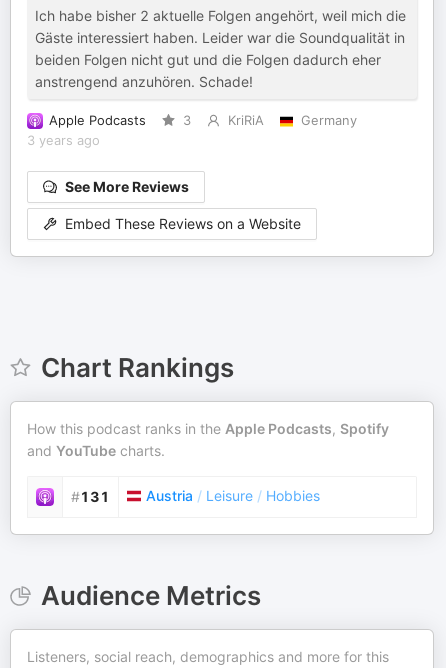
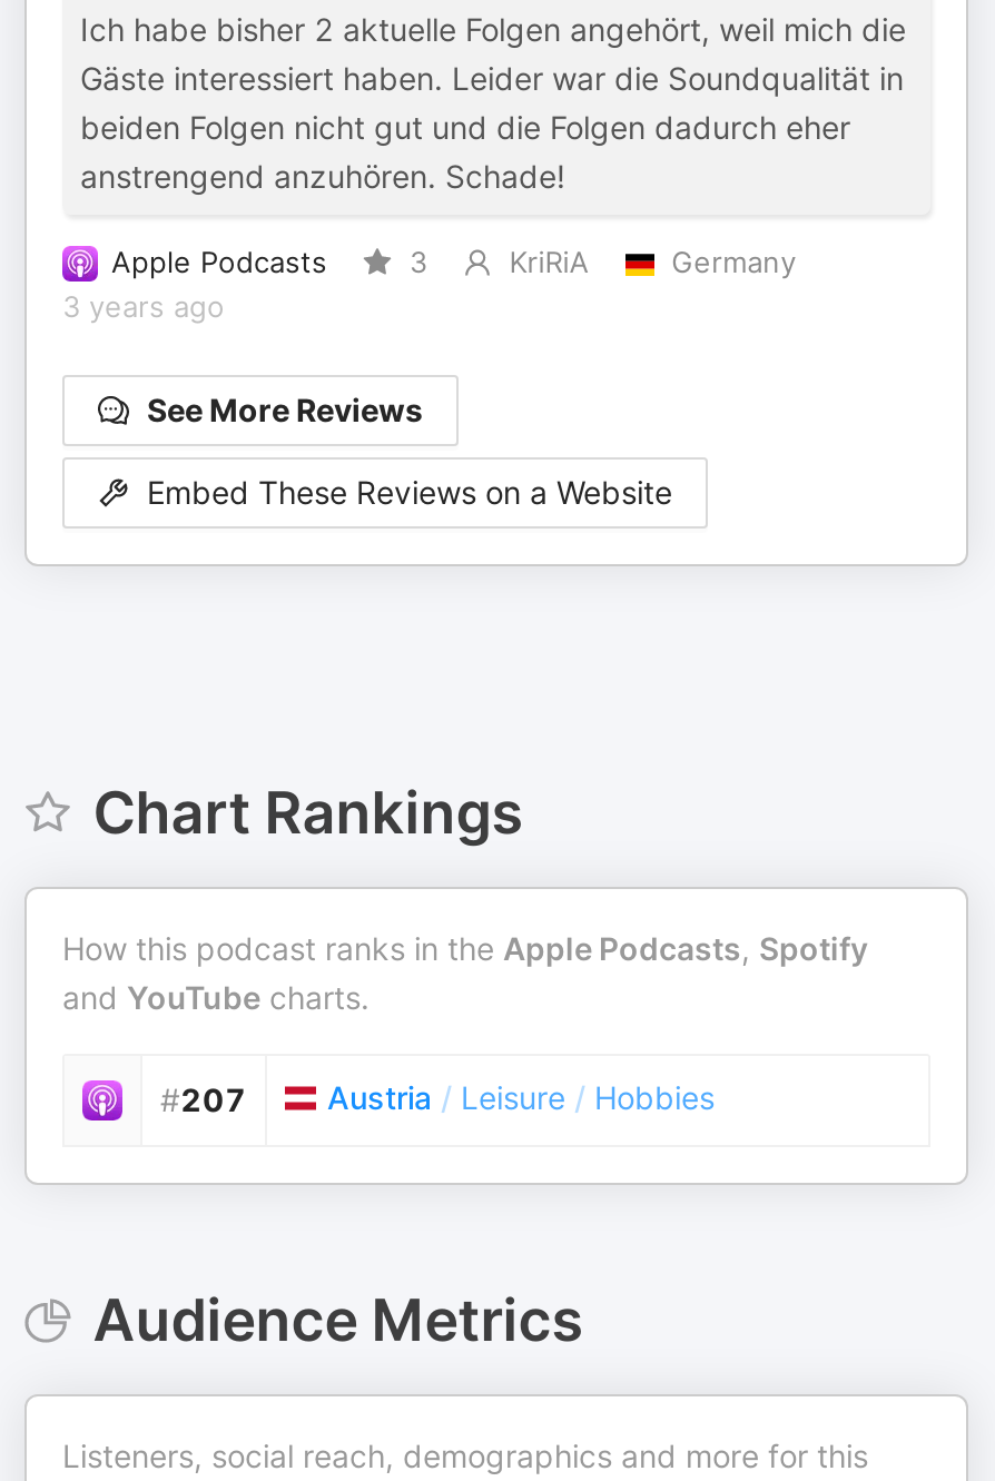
- #131
+ #207
